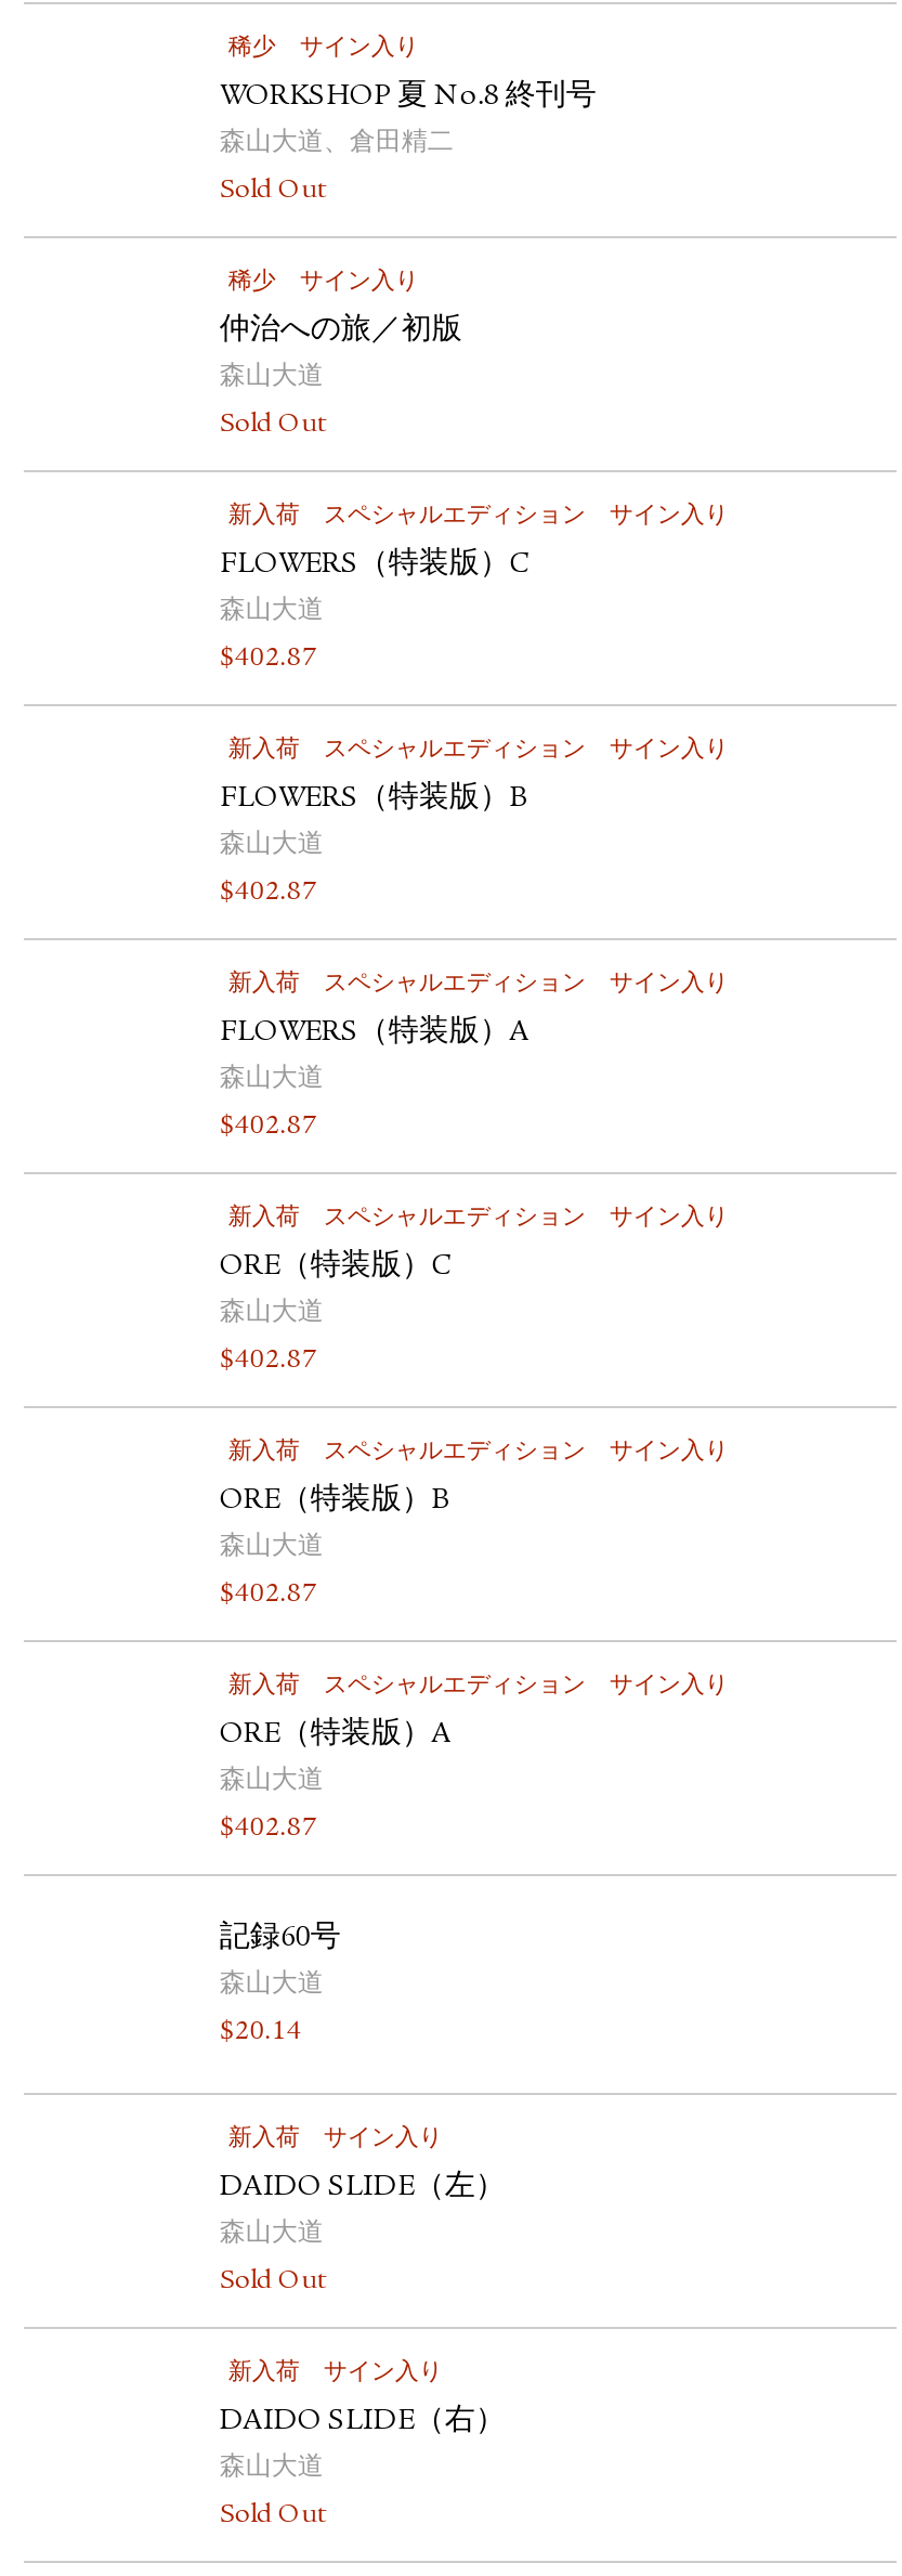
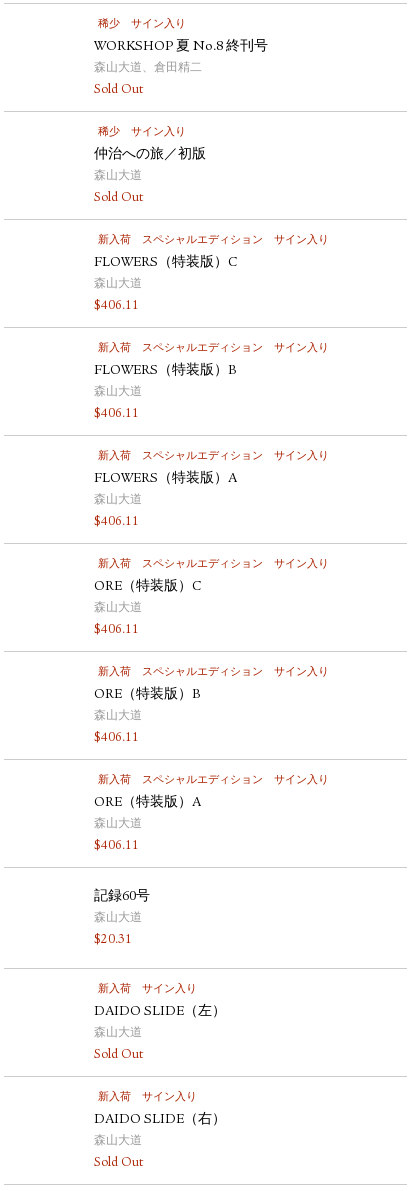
- $402.87
+ $406.11

- $402.87
+ $406.11

- $402.87
+ $406.11

- $402.87
+ $406.11

- $402.87
+ $406.11

- $402.87
+ $406.11

- $20.14
+ $20.31
